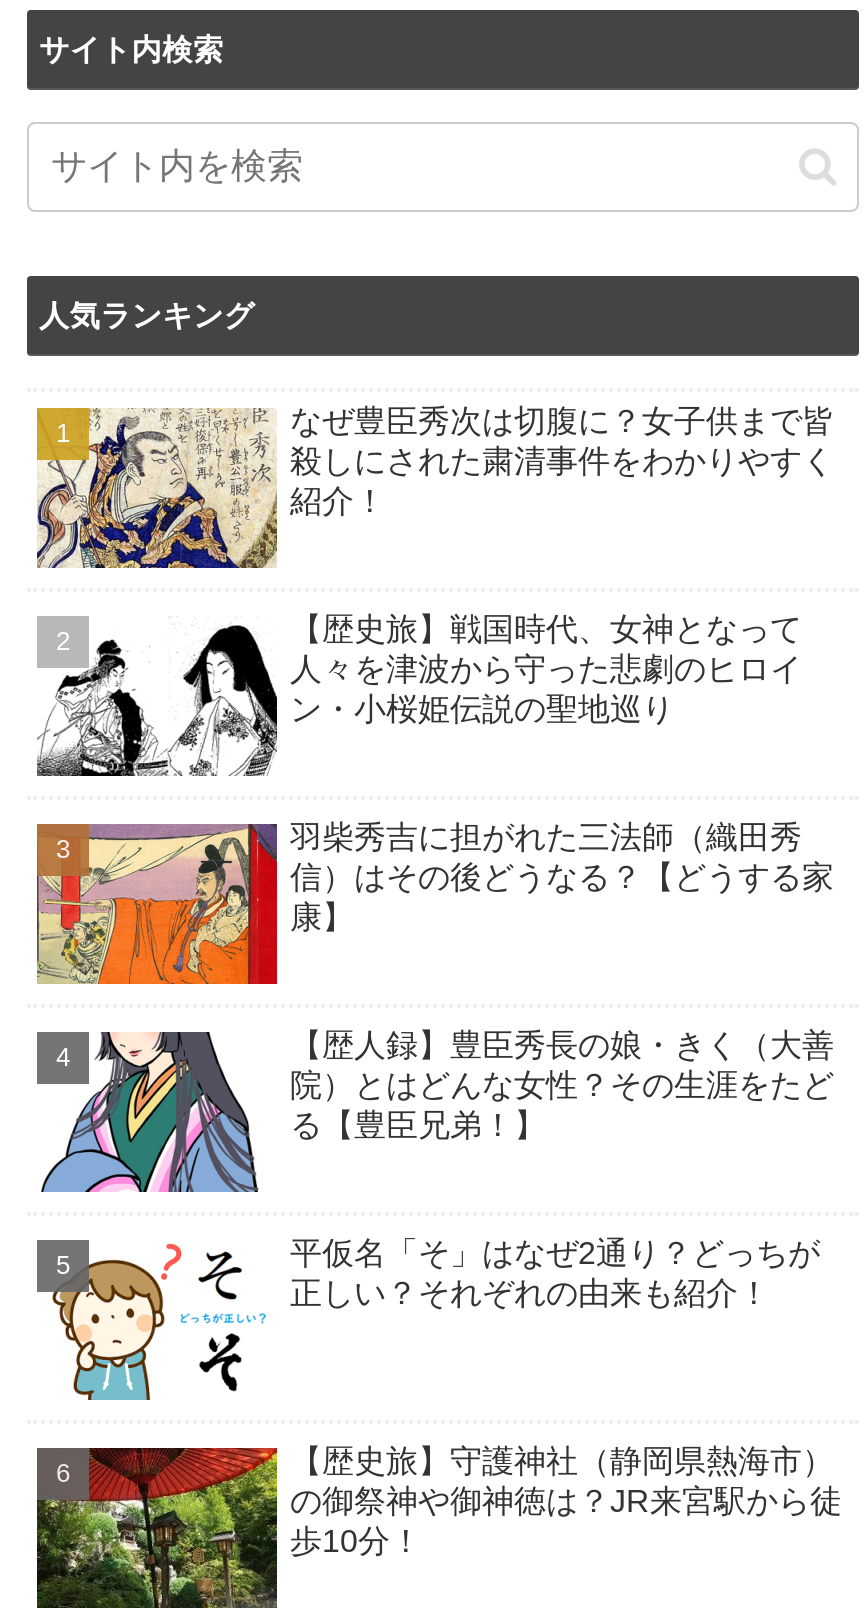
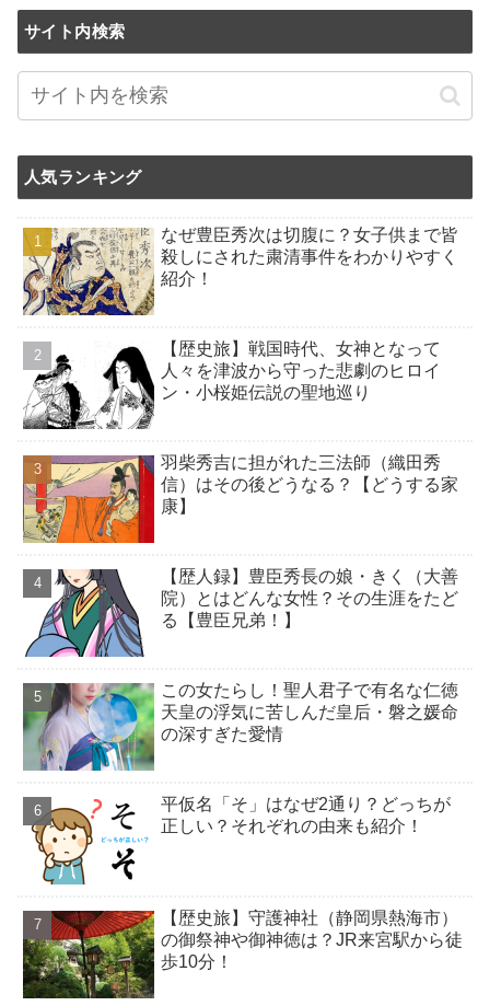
+ [image]
+ この女たらし！聖人君子で有名な仁徳
+ 天皇の浮気に苦しんだ皇后・磐之媛命
+ の深すぎた愛情
